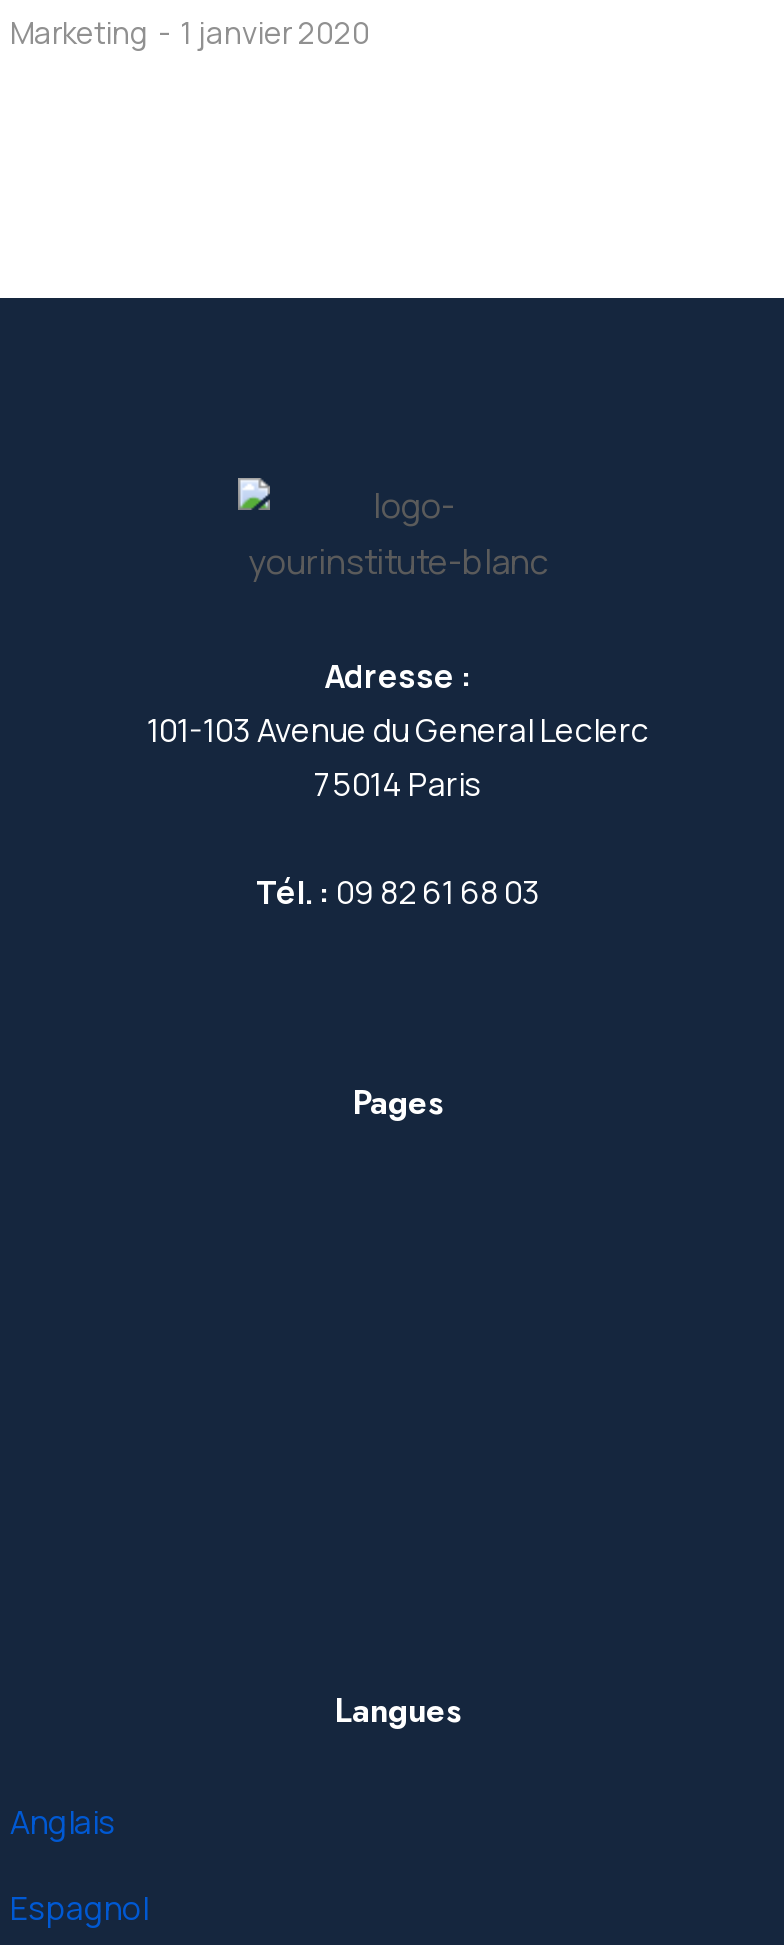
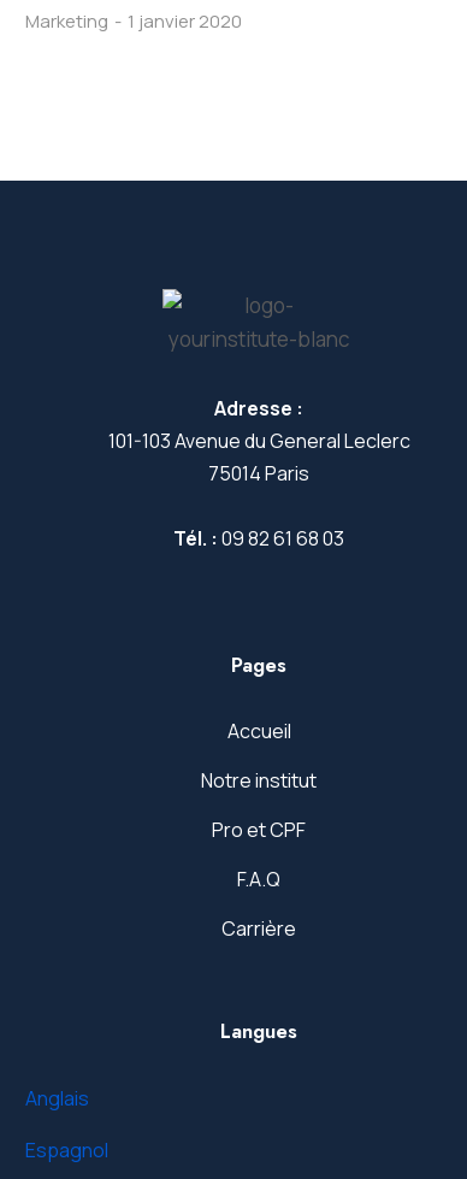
+ Accueil
+ Notre institut
+ Pro et CPF
+ F.A.Q
+ Carrière
